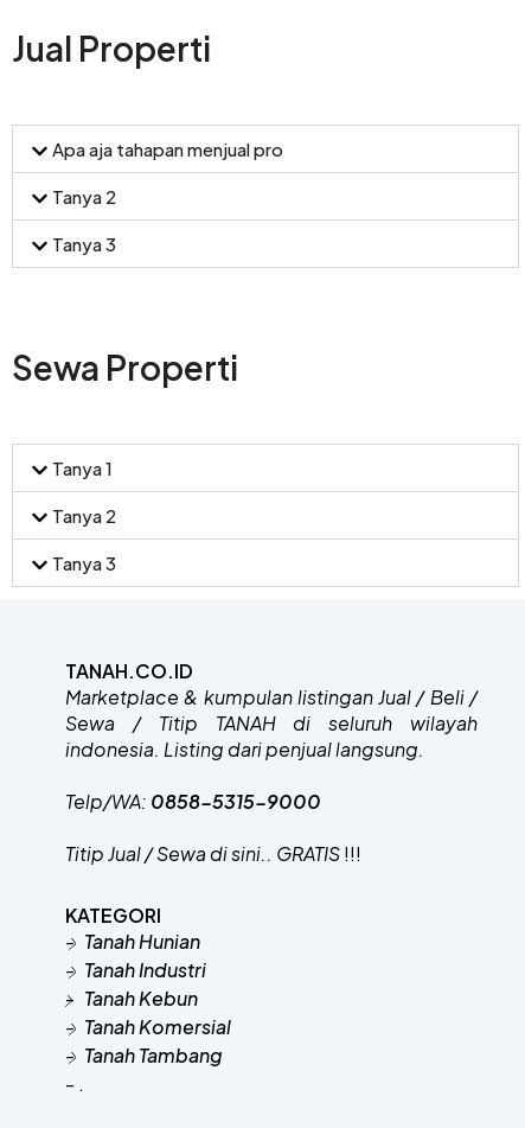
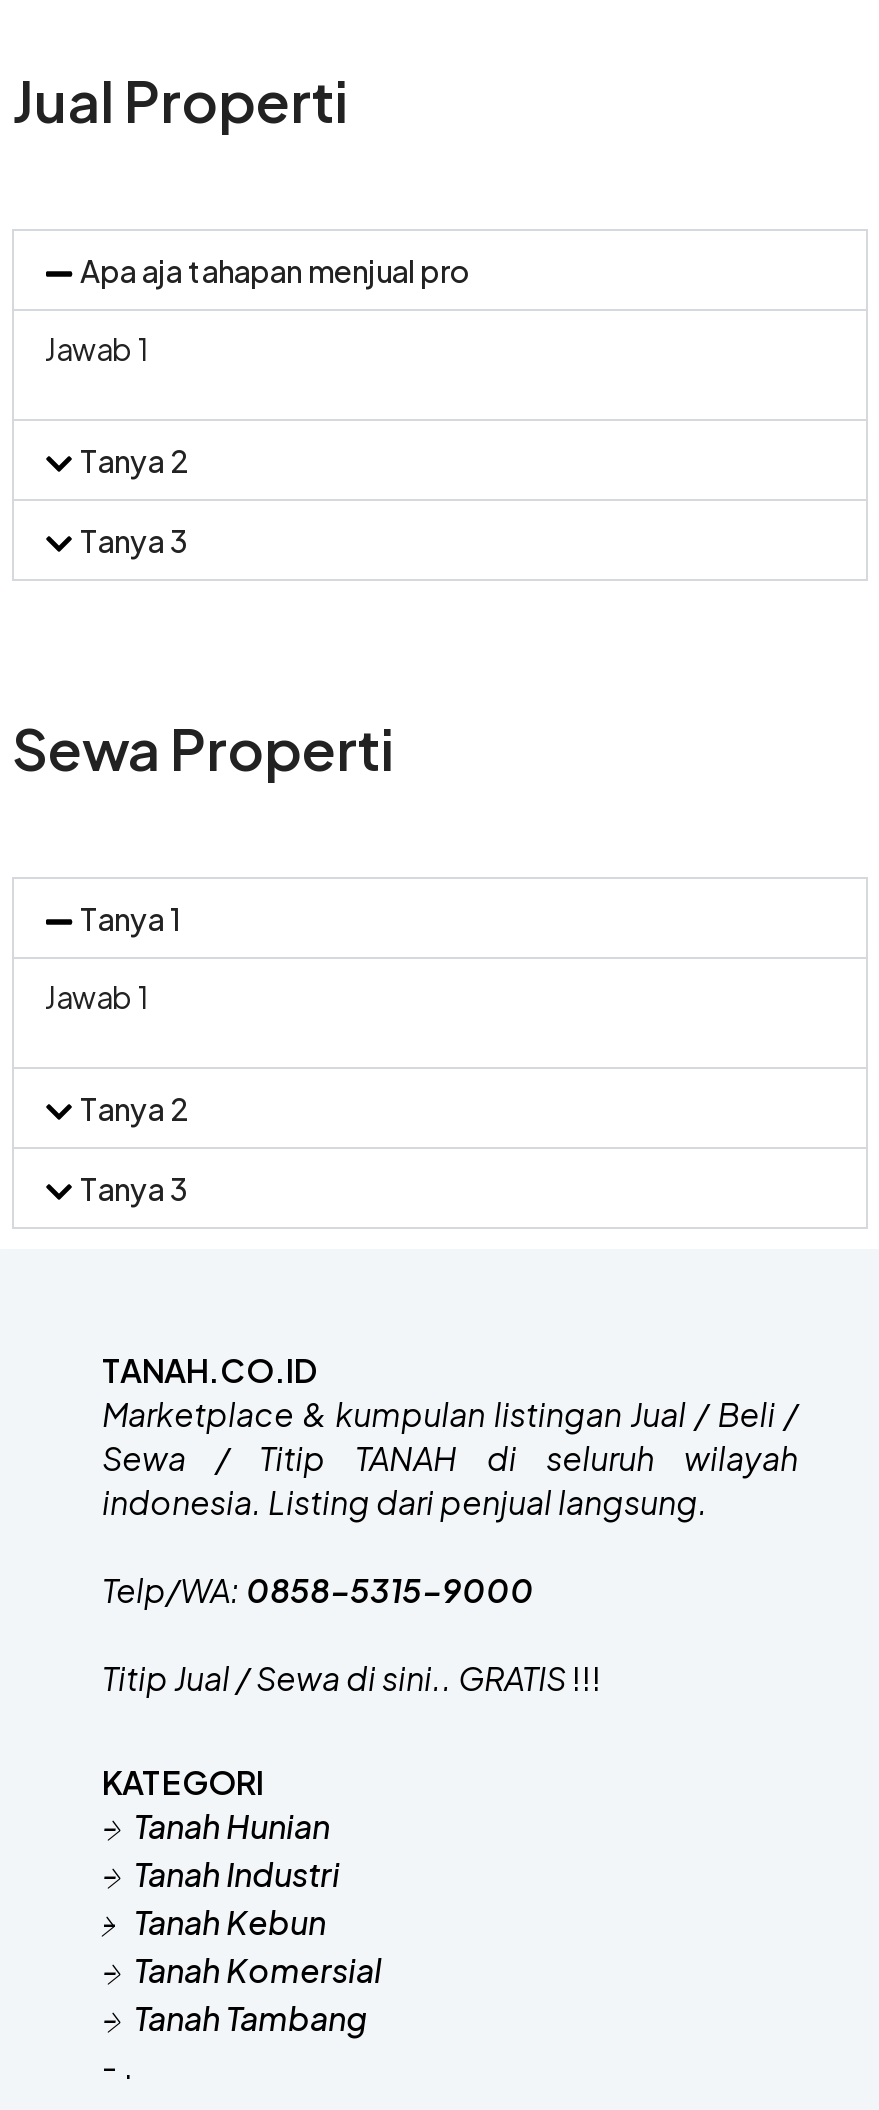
+ Jawab 1

+ Jawab 1
